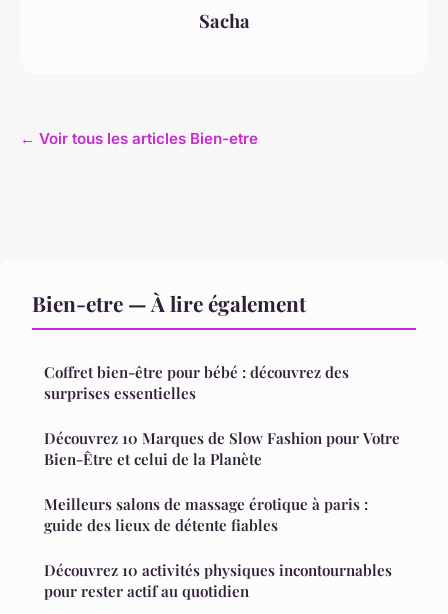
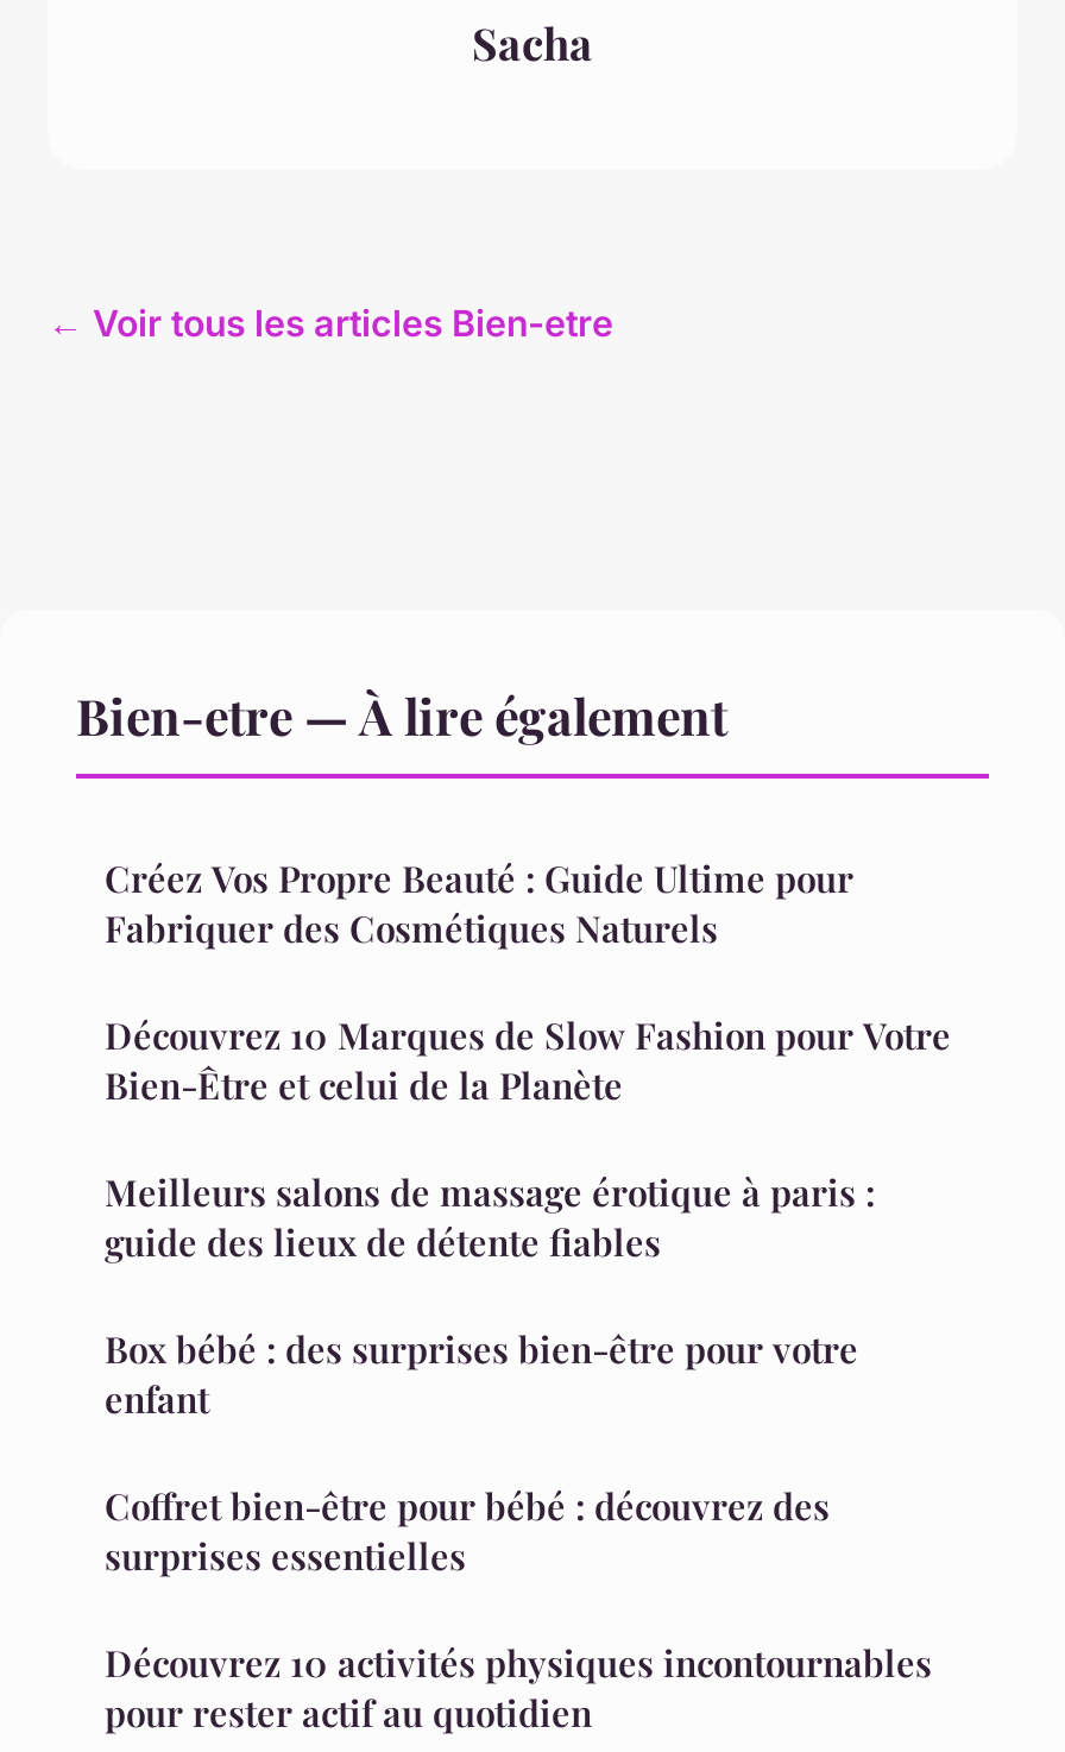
+ Créez Vos Propre Beauté : Guide Ultime pour
+ Fabriquer des Cosmétiques Naturels

moved down: Coffret bien-être pour bébé : découvrez des | surprises essentielles

+ Box bébé : des surprises bien-être pour votre
+ enfant
